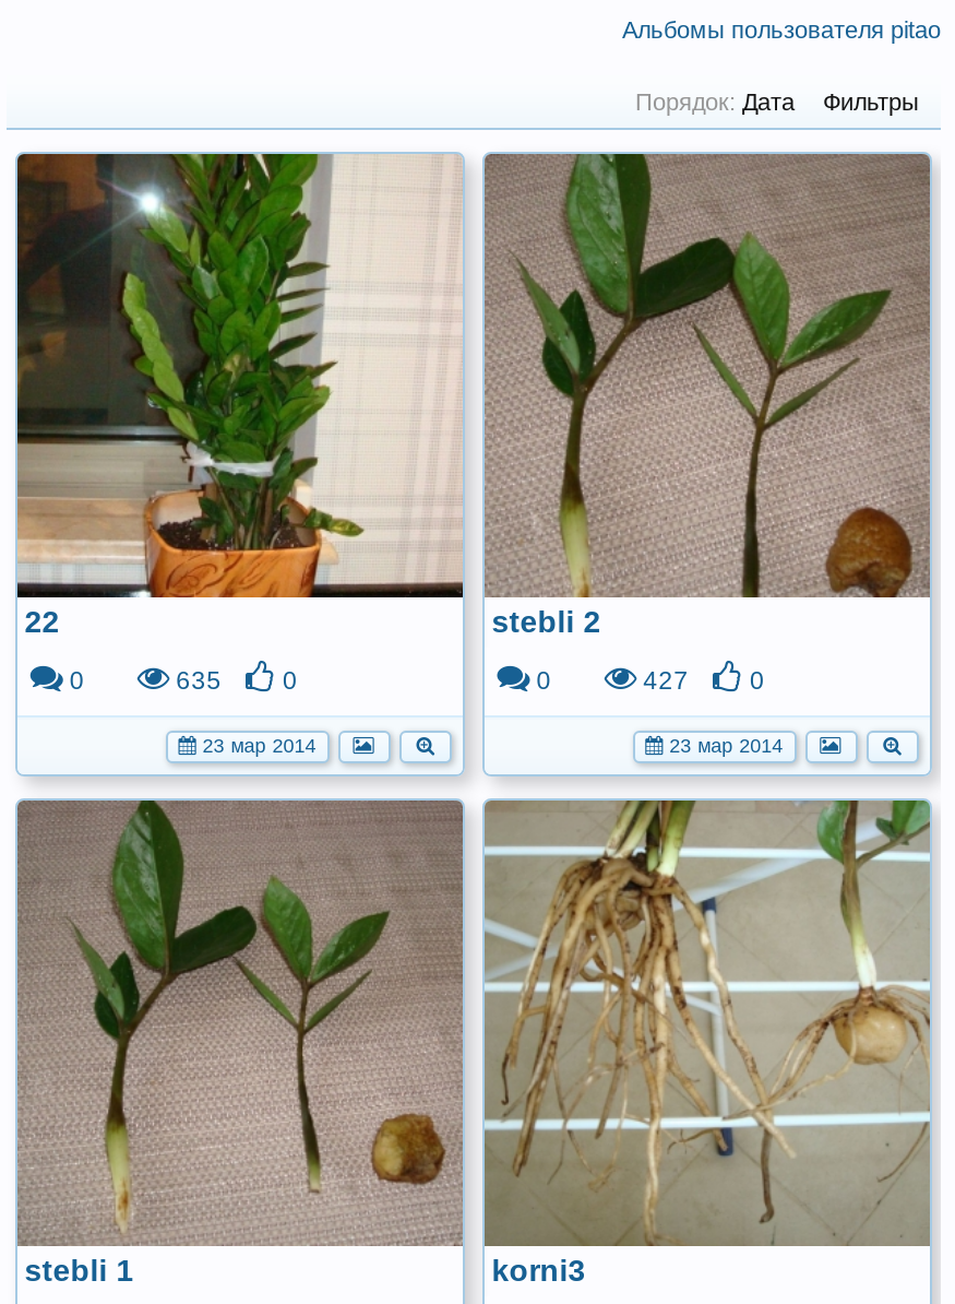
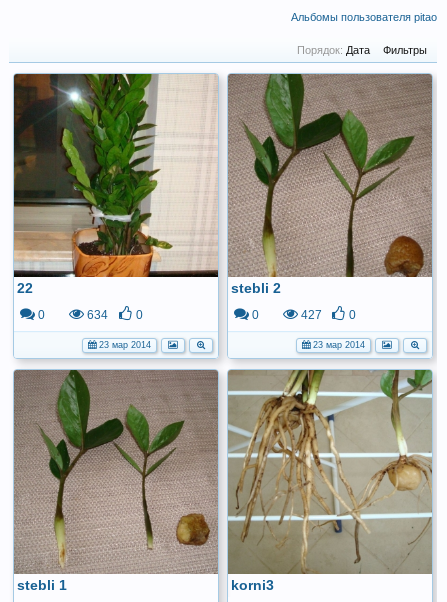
- 635
+ 634
